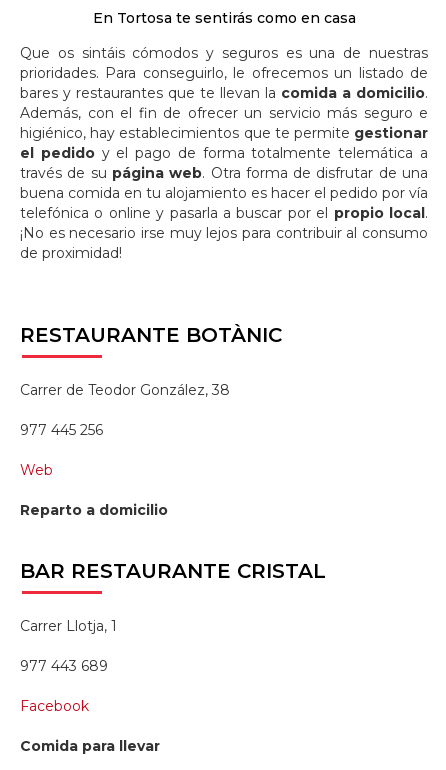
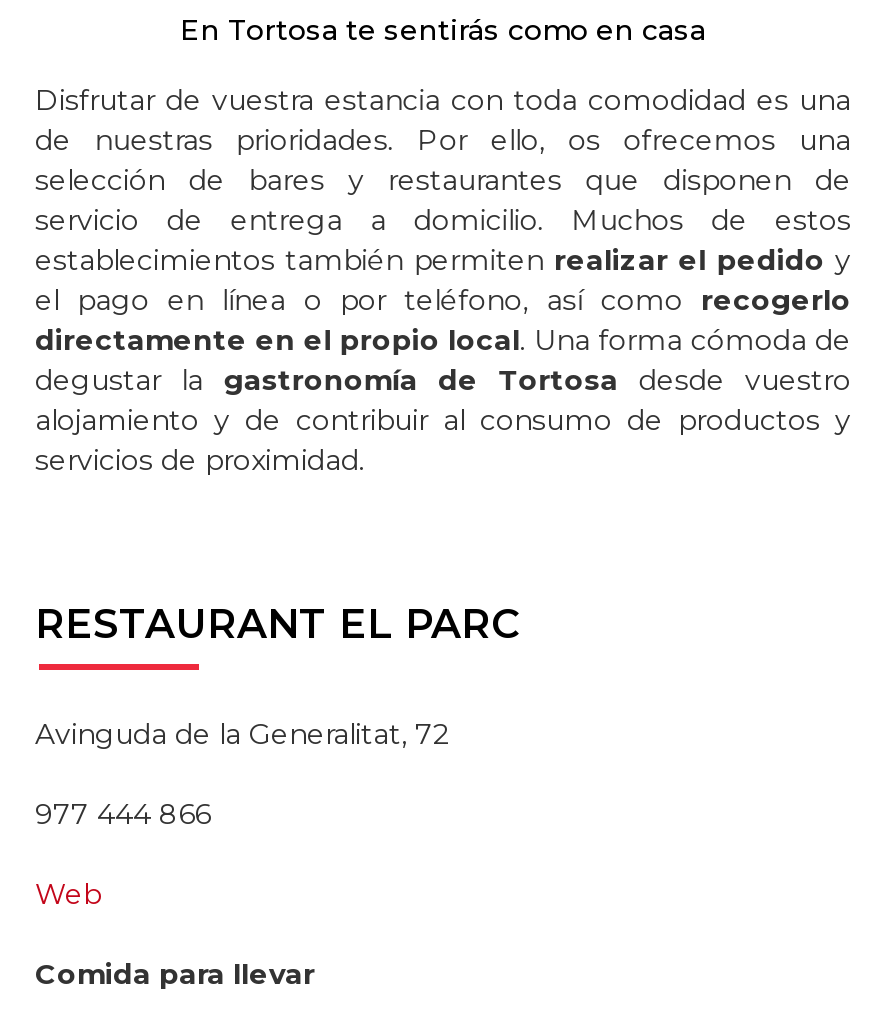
- Que os sintáis cómodos y seguros es una de nuestras
- prioridades. Para conseguirlo, le ofrecemos un listado de
- bares y restaurantes que te llevan la comida a domicilio.
- Además, con el fin de ofrecer un servicio más seguro e
- higiénico, hay establecimientos que te permite gestionar
- el pedido y el pago de forma totalmente telemática a
- través de su página web. Otra forma de disfrutar de una
- buena comida en tu alojamiento es hacer el pedido por vía
- telefónica o online y pasarla a buscar por el propio local.
- ¡No es necesario irse muy lejos para contribuir al consumo
- de proximidad!
+ Disfrutar de vuestra estancia con toda comodidad es una
+ de nuestras prioridades. Por ello, os ofrecemos una
+ selección de bares y restaurantes que disponen de
+ servicio de entrega a domicilio. Muchos de estos
+ establecimientos también permiten realizar el pedido y
+ el pago en línea o por teléfono, así como recogerlo
+ directamente en el propio local. Una forma cómoda de
+ degustar la gastronomía de Tortosa desde vuestro
+ alojamiento y de contribuir al consumo de productos y
+ servicios de proximidad.

- RESTAURANTE BOTÀNIC
+ RESTAURANT EL PARC

- Carrer de Teodor González, 38
+ Avinguda de la Generalitat, 72

- 977 445 256
+ 977 444 866

- Reparto a domicilio
- BAR RESTAURANTE CRISTAL
- Carrer Llotja, 1
- 977 443 689
- Facebook
